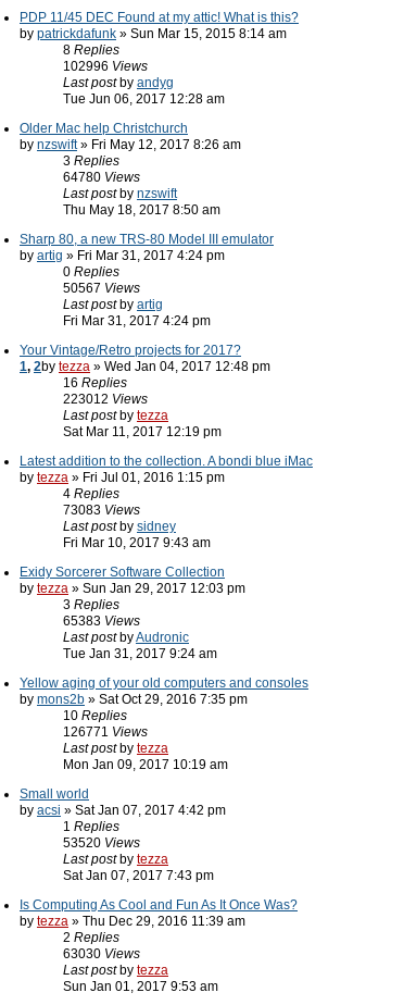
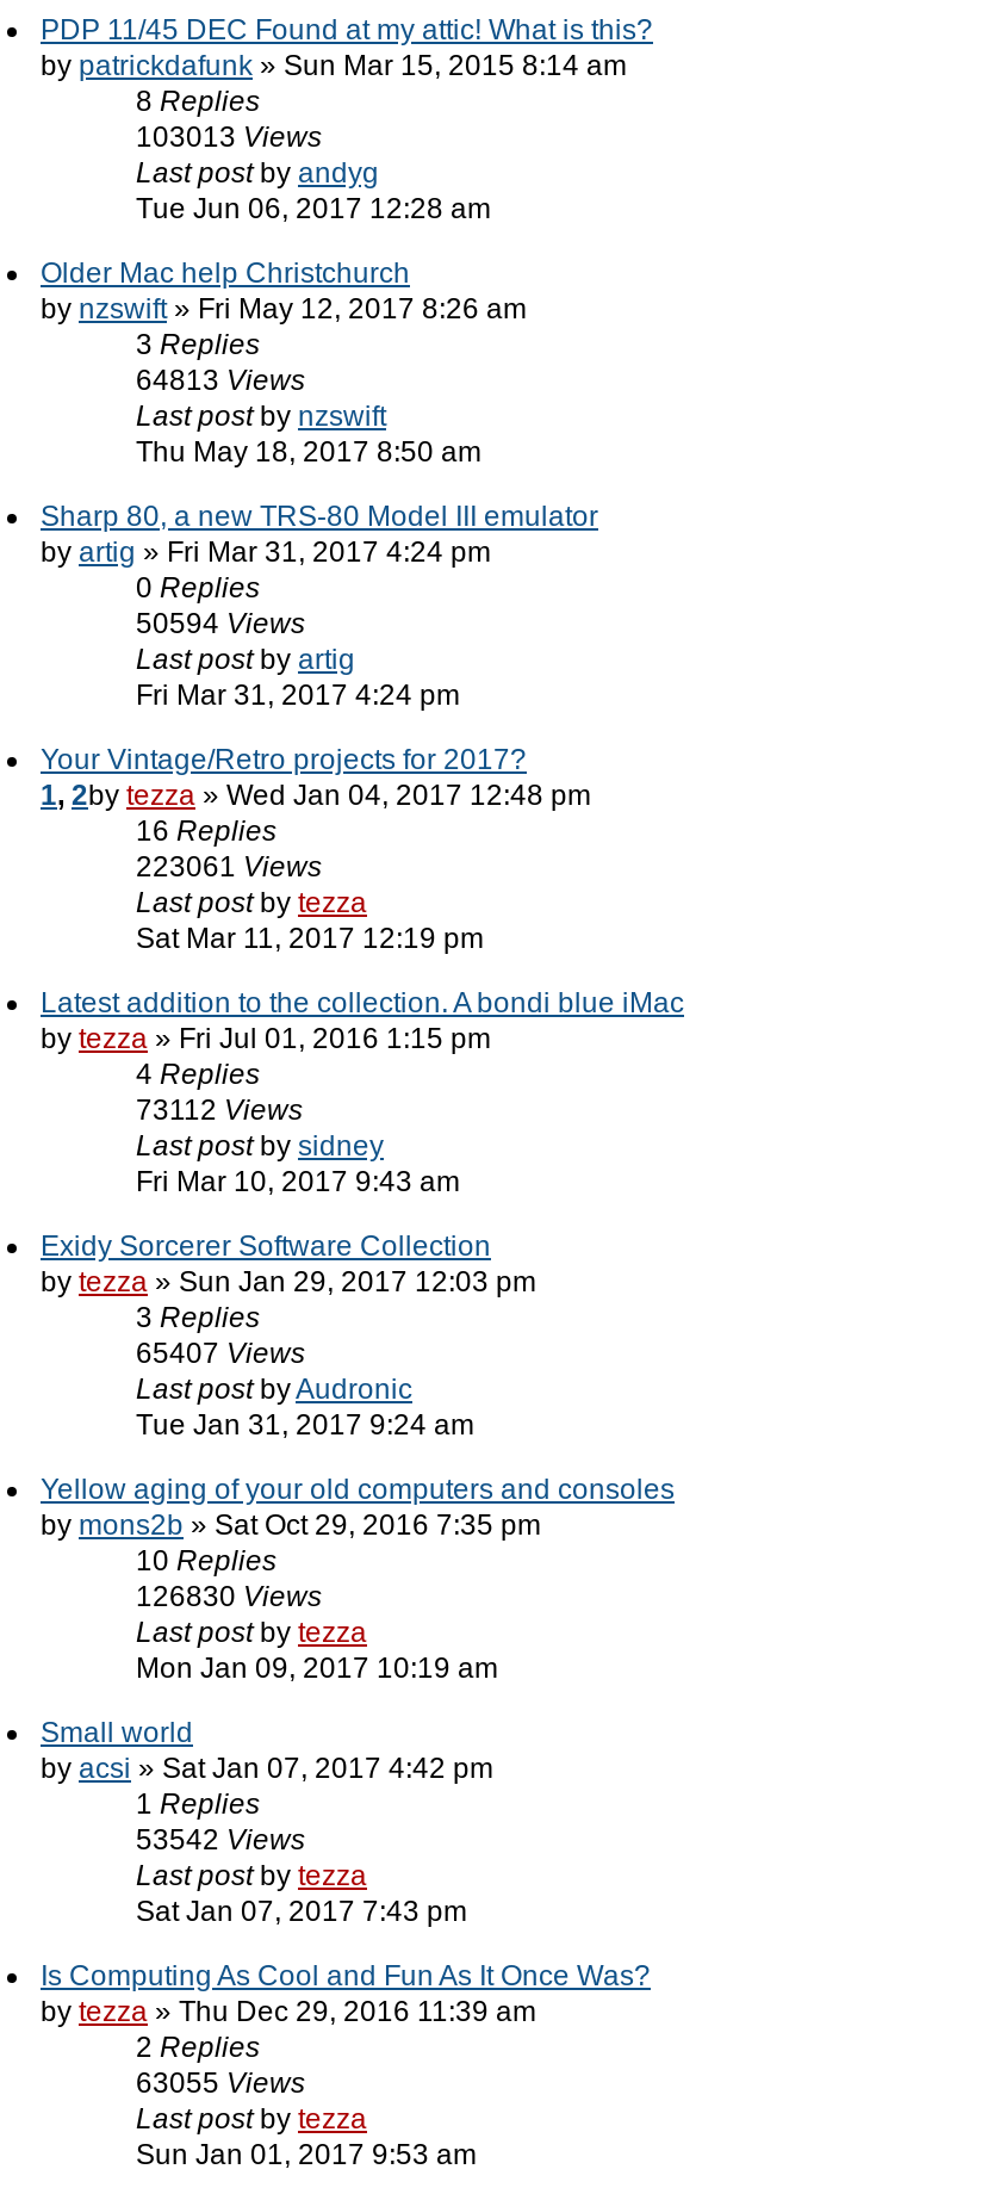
- 102996 Views
+ 103013 Views

- 64780 Views
+ 64813 Views

- 50567 Views
+ 50594 Views

- 223012 Views
+ 223061 Views

- 73083 Views
+ 73112 Views

- 65383 Views
+ 65407 Views

- 126771 Views
+ 126830 Views

- 53520 Views
+ 53542 Views

- 63030 Views
+ 63055 Views
